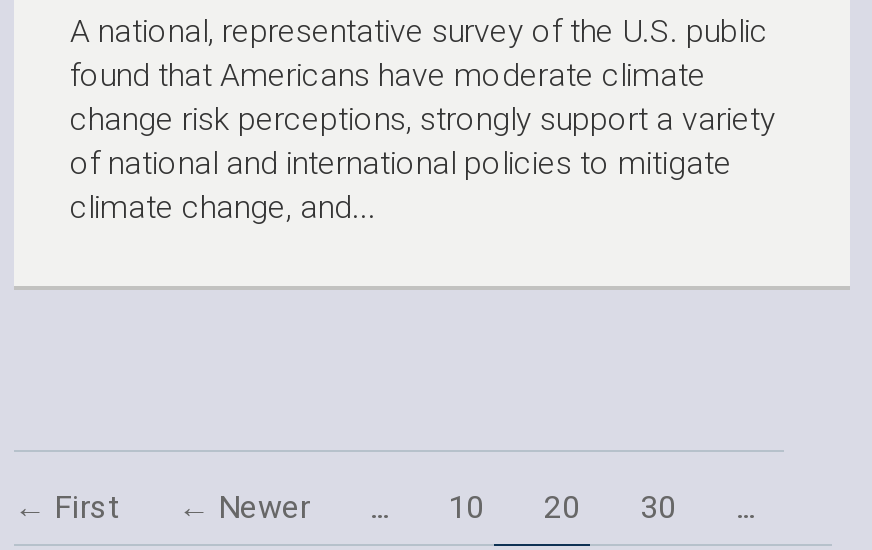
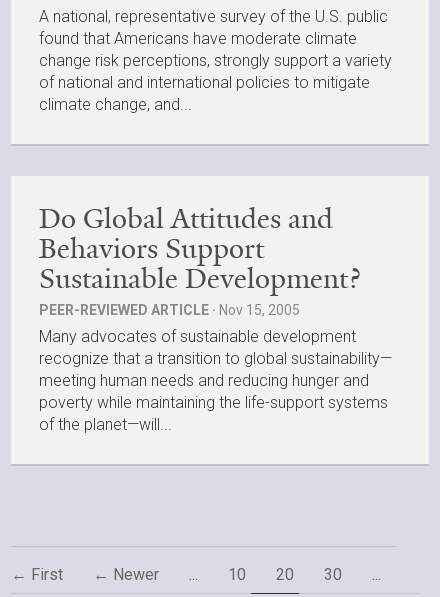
+ Do Global Attitudes and
+ Behaviors Support
+ Sustainable Development?
+ PEER-REVIEWED ARTICLE · Nov 15, 2005
+ Many advocates of sustainable development
+ recognize that a transition to global sustainability—
+ meeting human needs and reducing hunger and
+ poverty while maintaining the life-support systems
+ of the planet—will...
